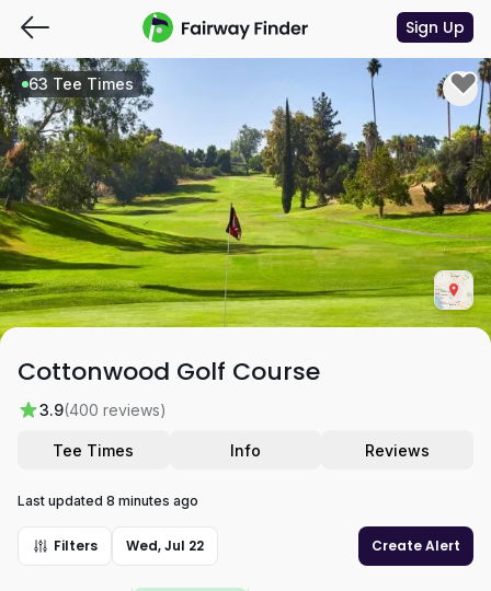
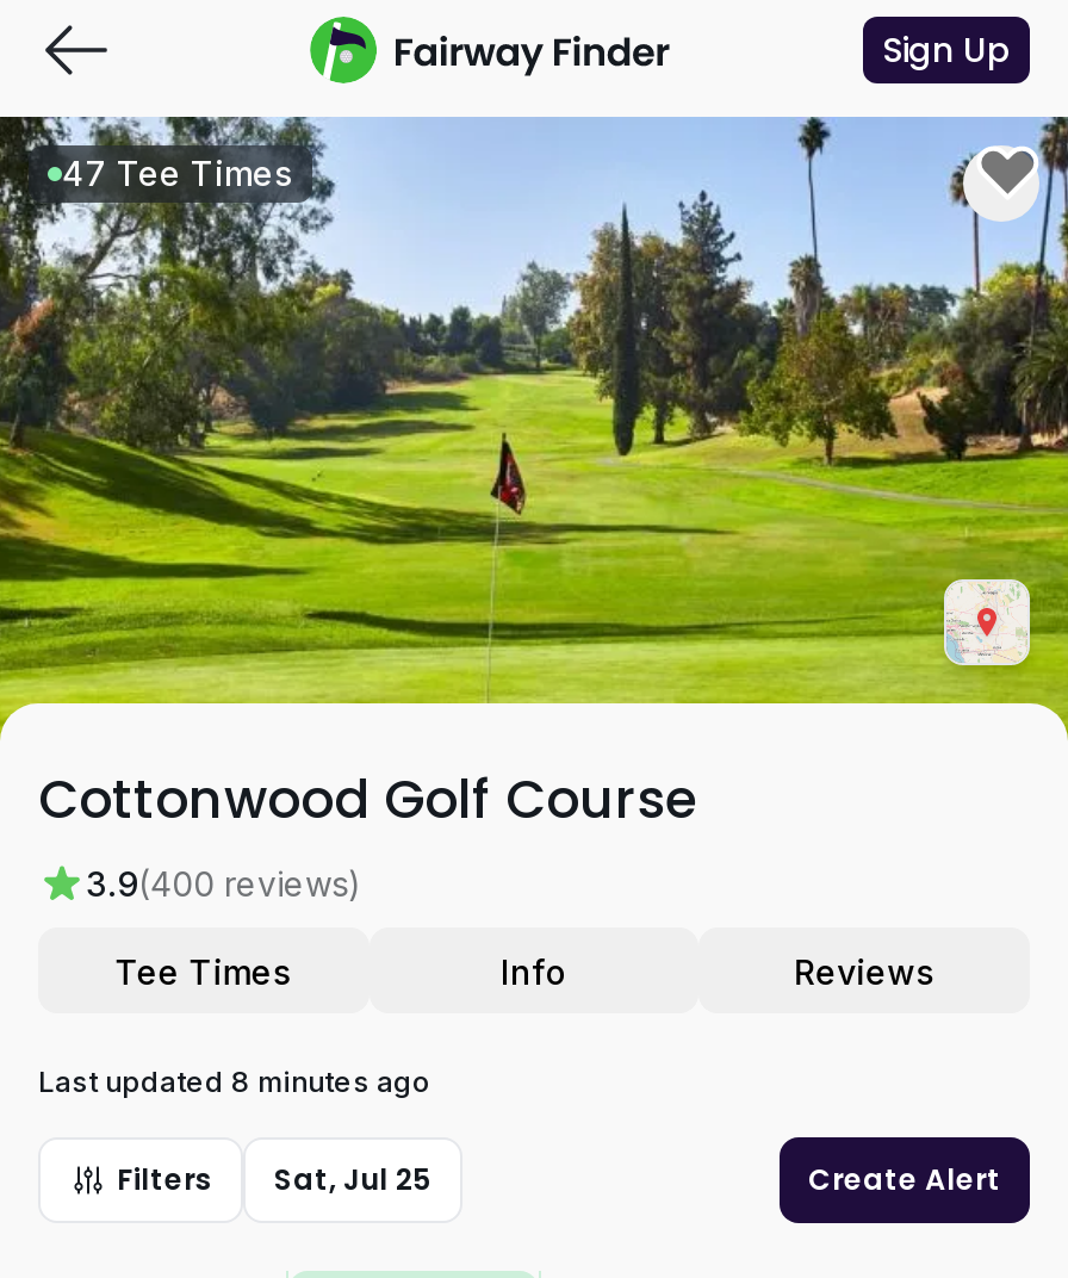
- 63 Tee Times
+ 47 Tee Times

- Filters Wed, Jul 22
+ Filters Sat, Jul 25
